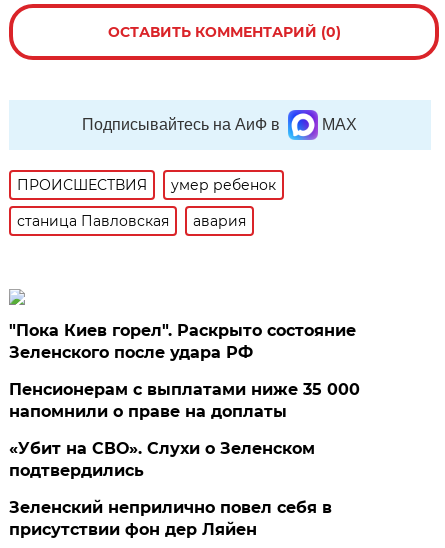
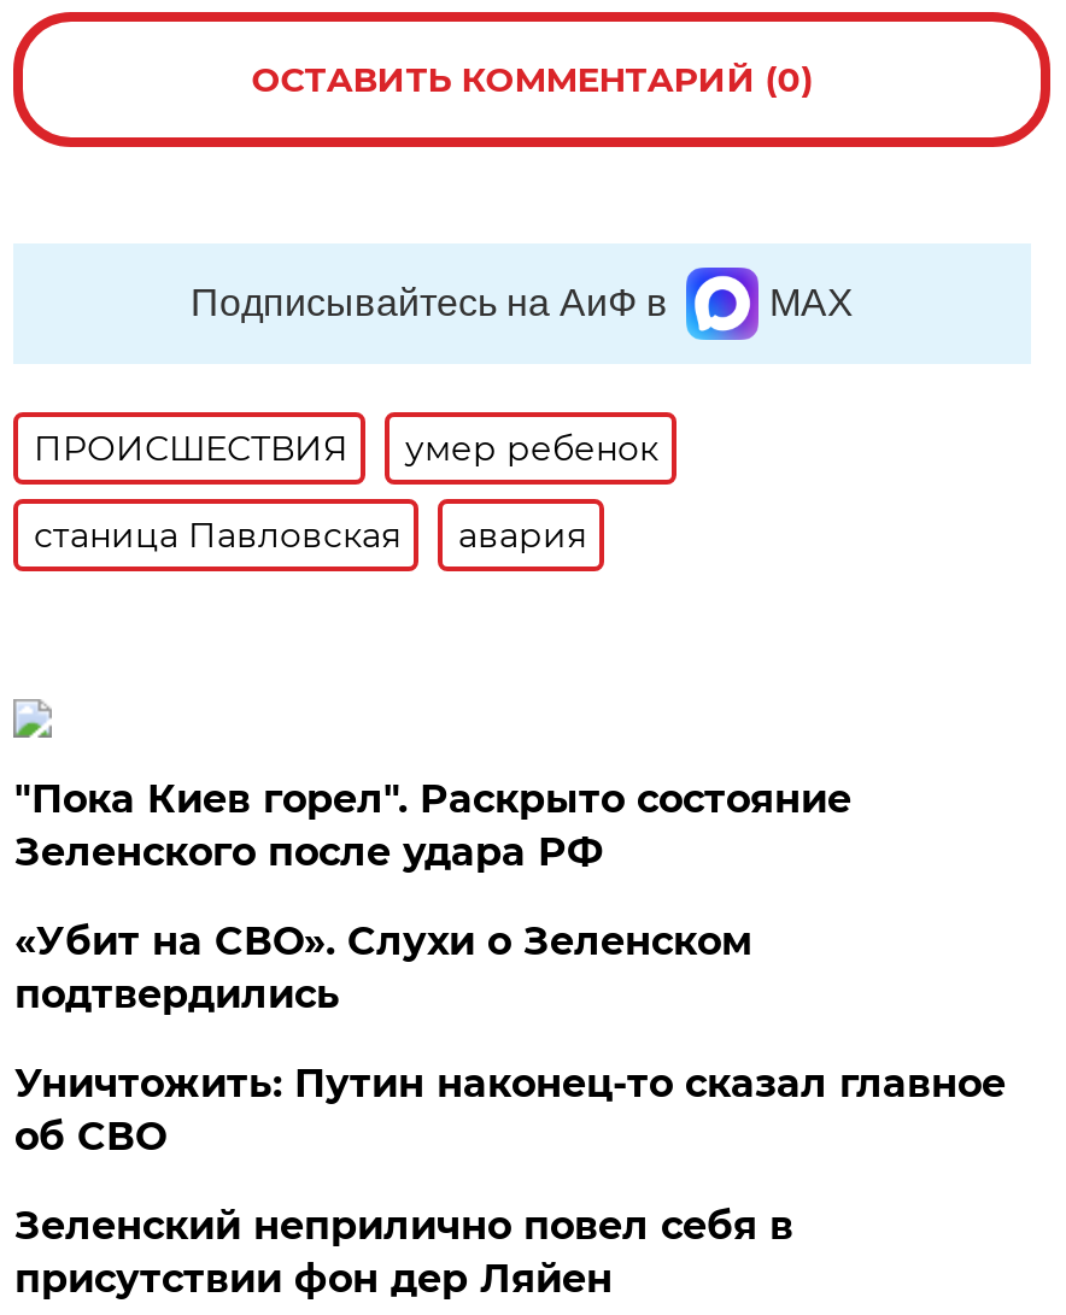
- Пенсионерам с выплатами ниже 35 000
- напомнили о праве на доплаты

moved up: «Убит на СВО». Слухи о Зеленском | подтвердились

+ Уничтожить: Путин наконец-то сказал главное
+ об СВО
